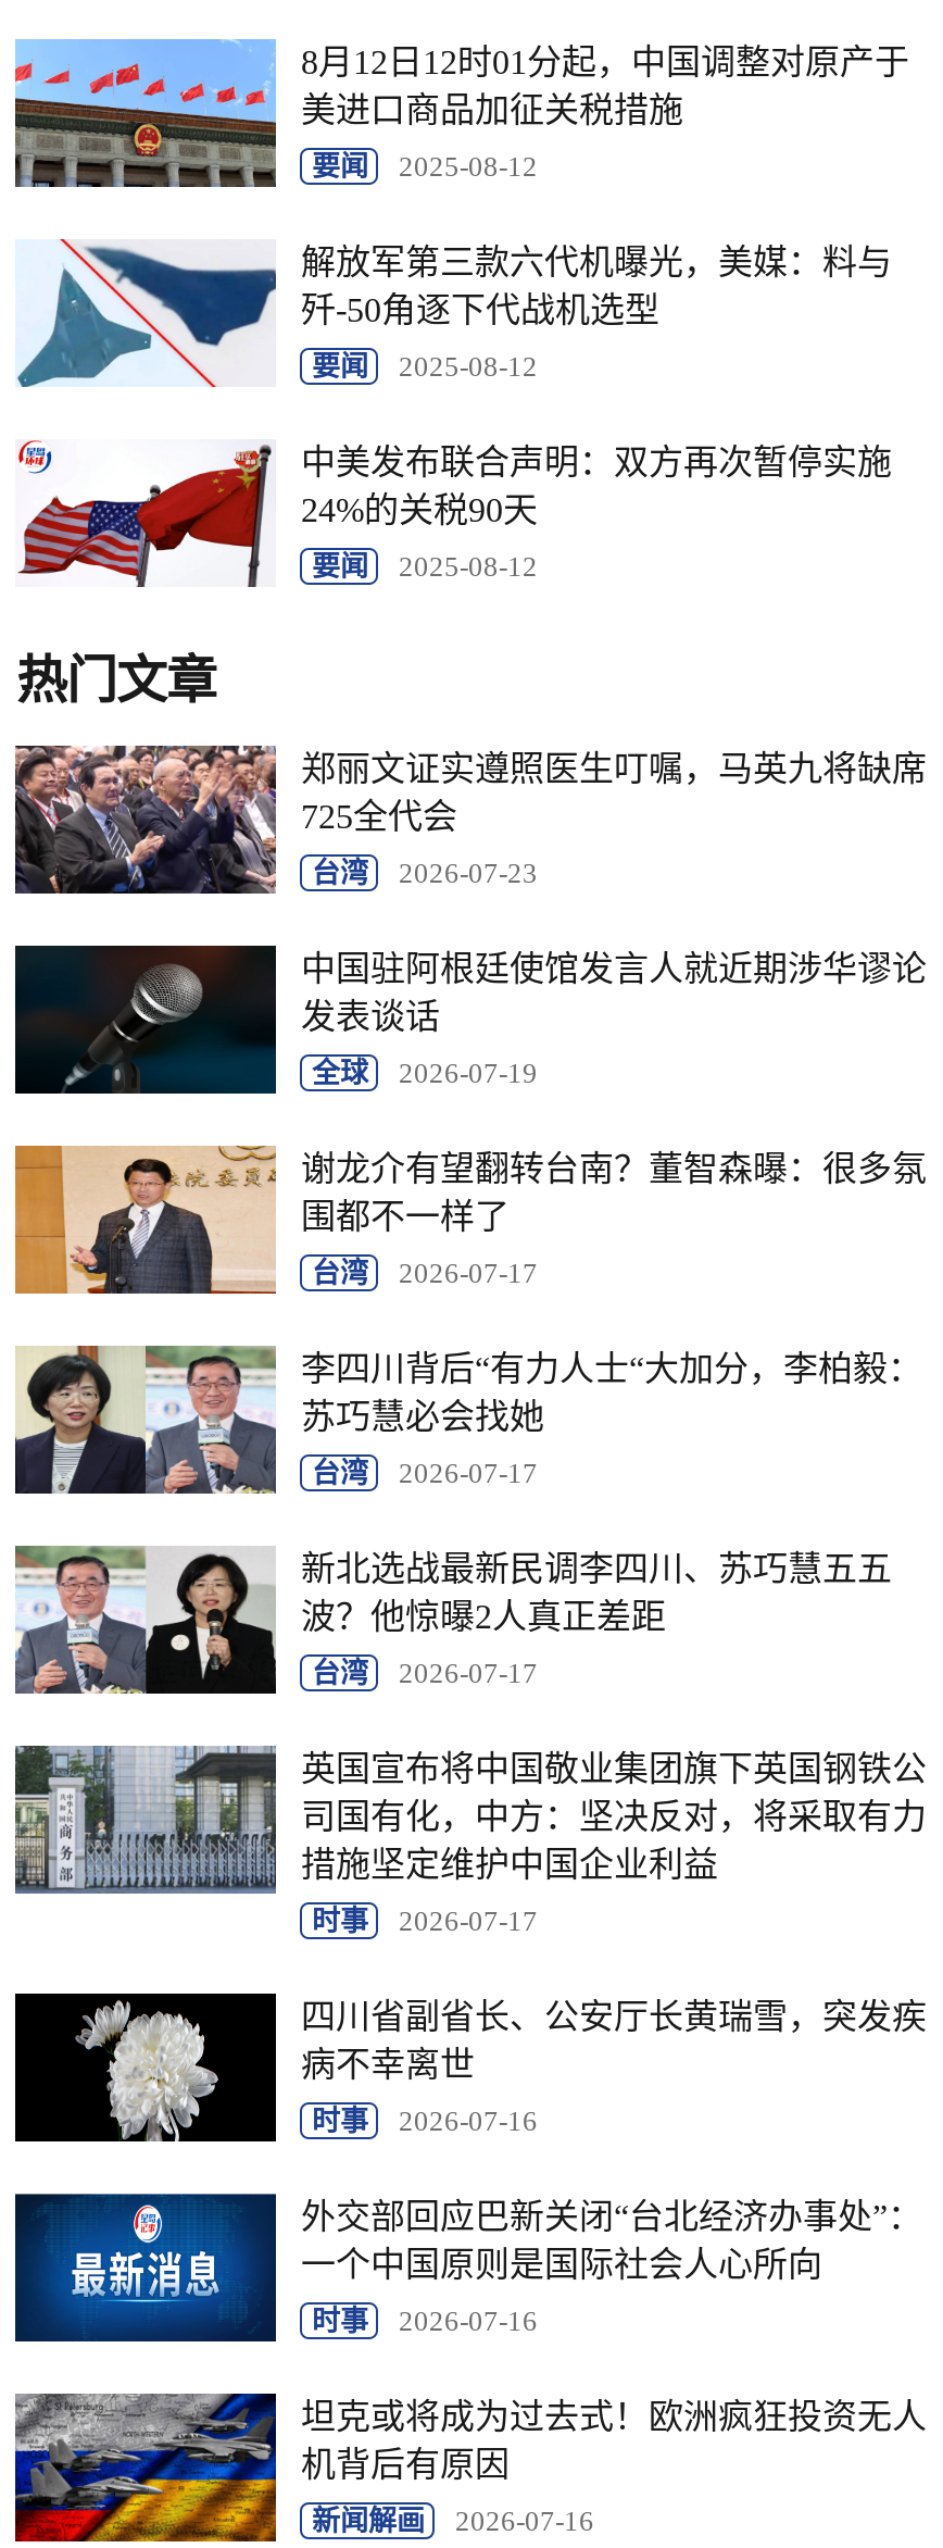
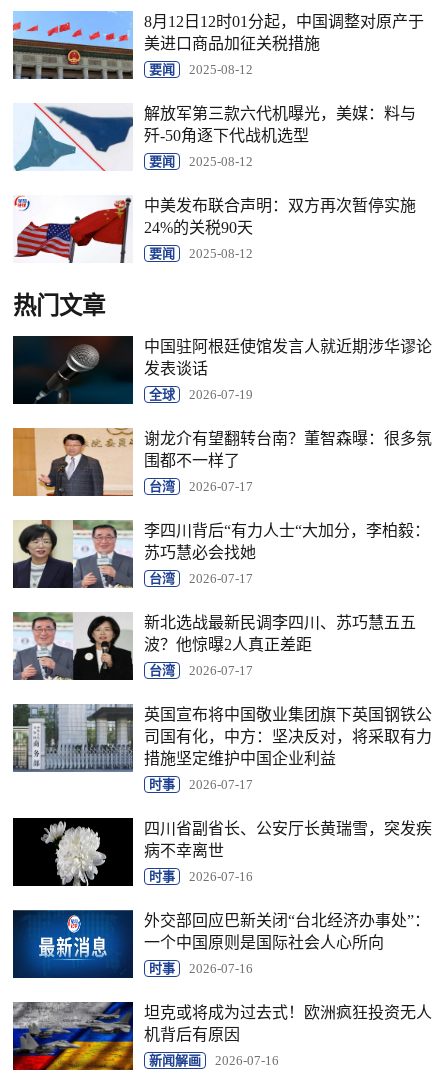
- [image]
- 郑丽文证实遵照医生叮嘱，马英九将缺席
- 725全代会
- 台湾
- 2026-07-23
